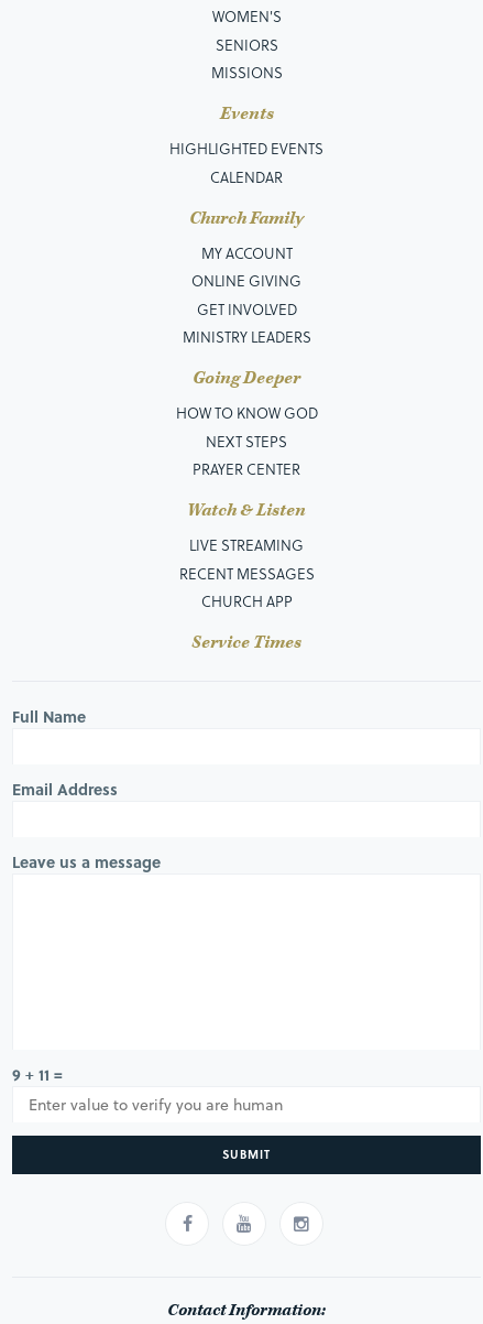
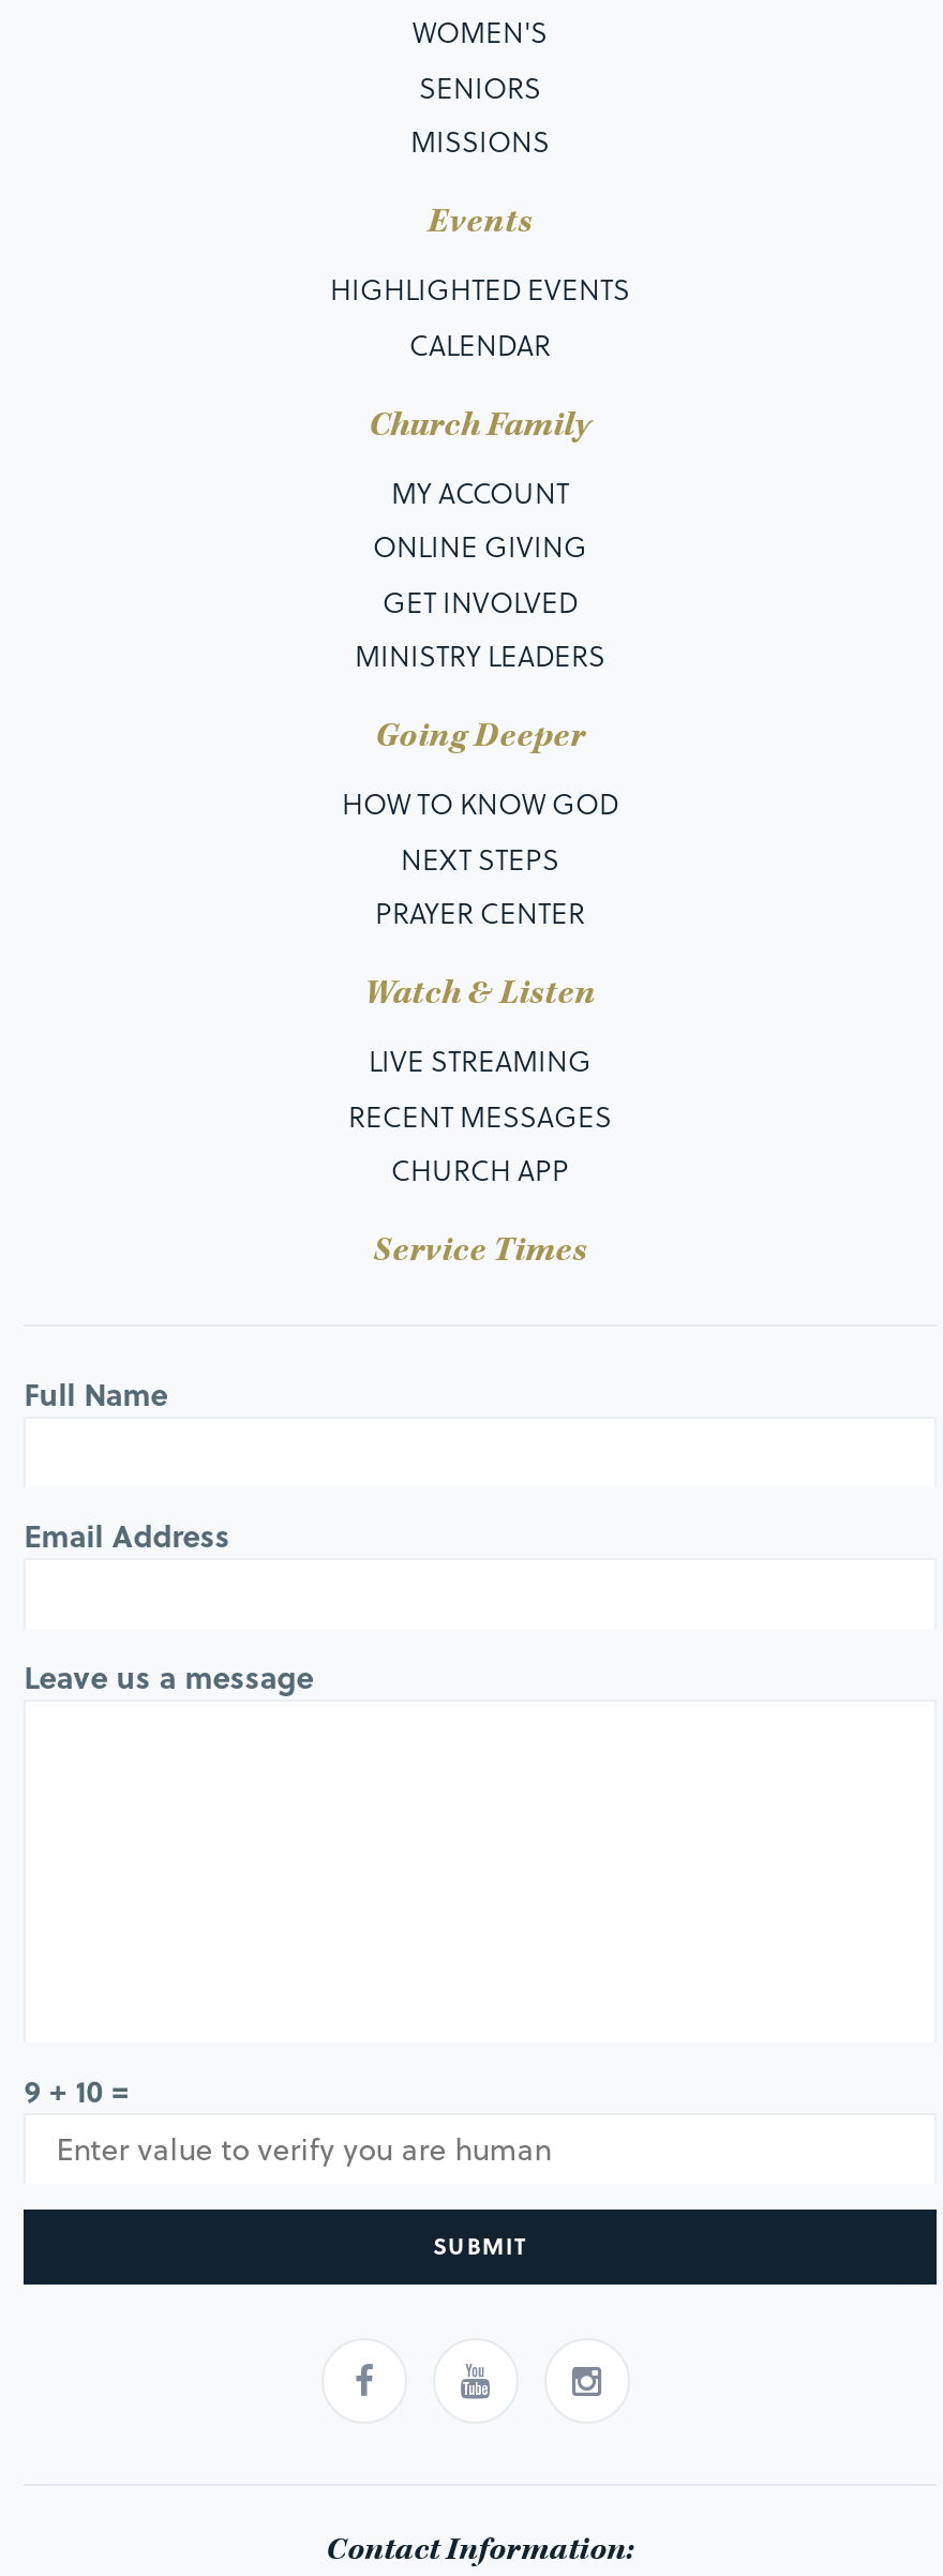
- 9 + 11 =
+ 9 + 10 =
